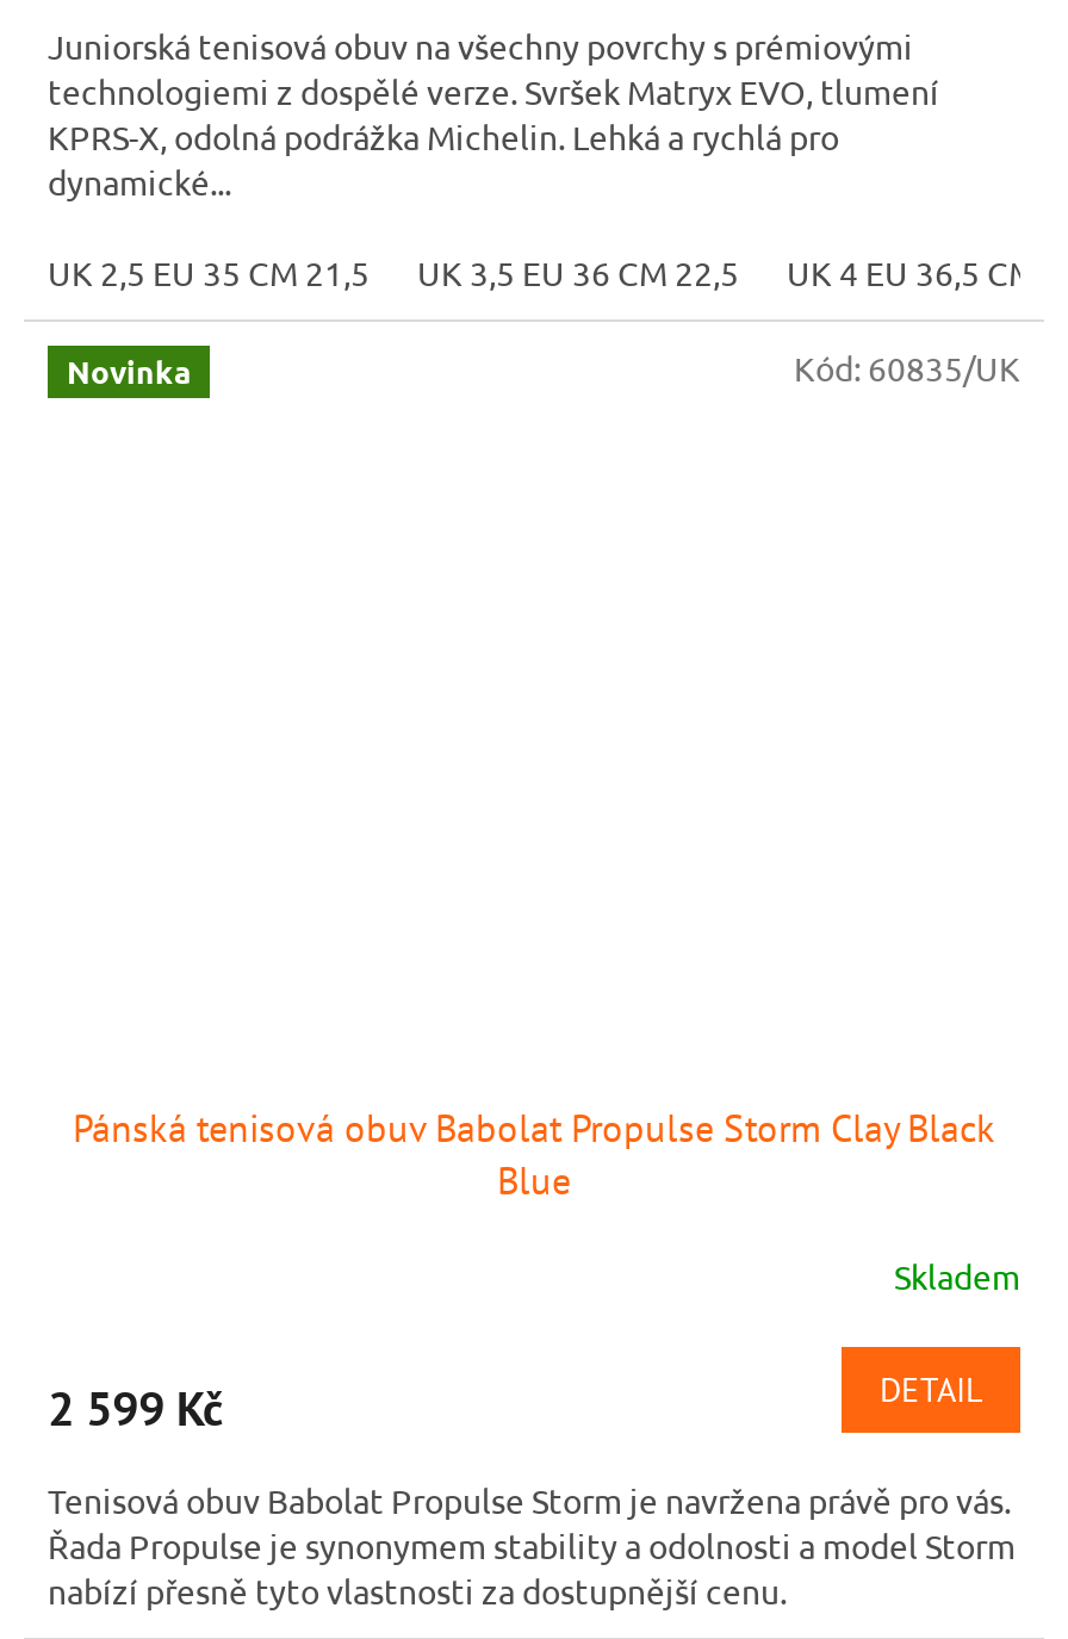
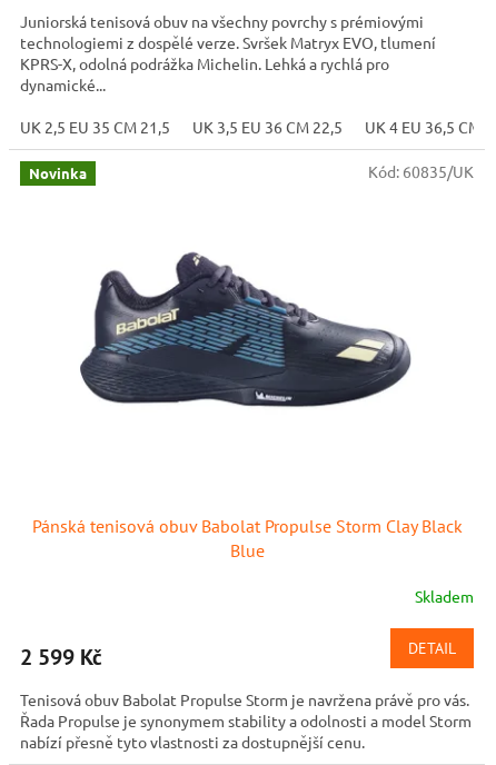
+ [image]
